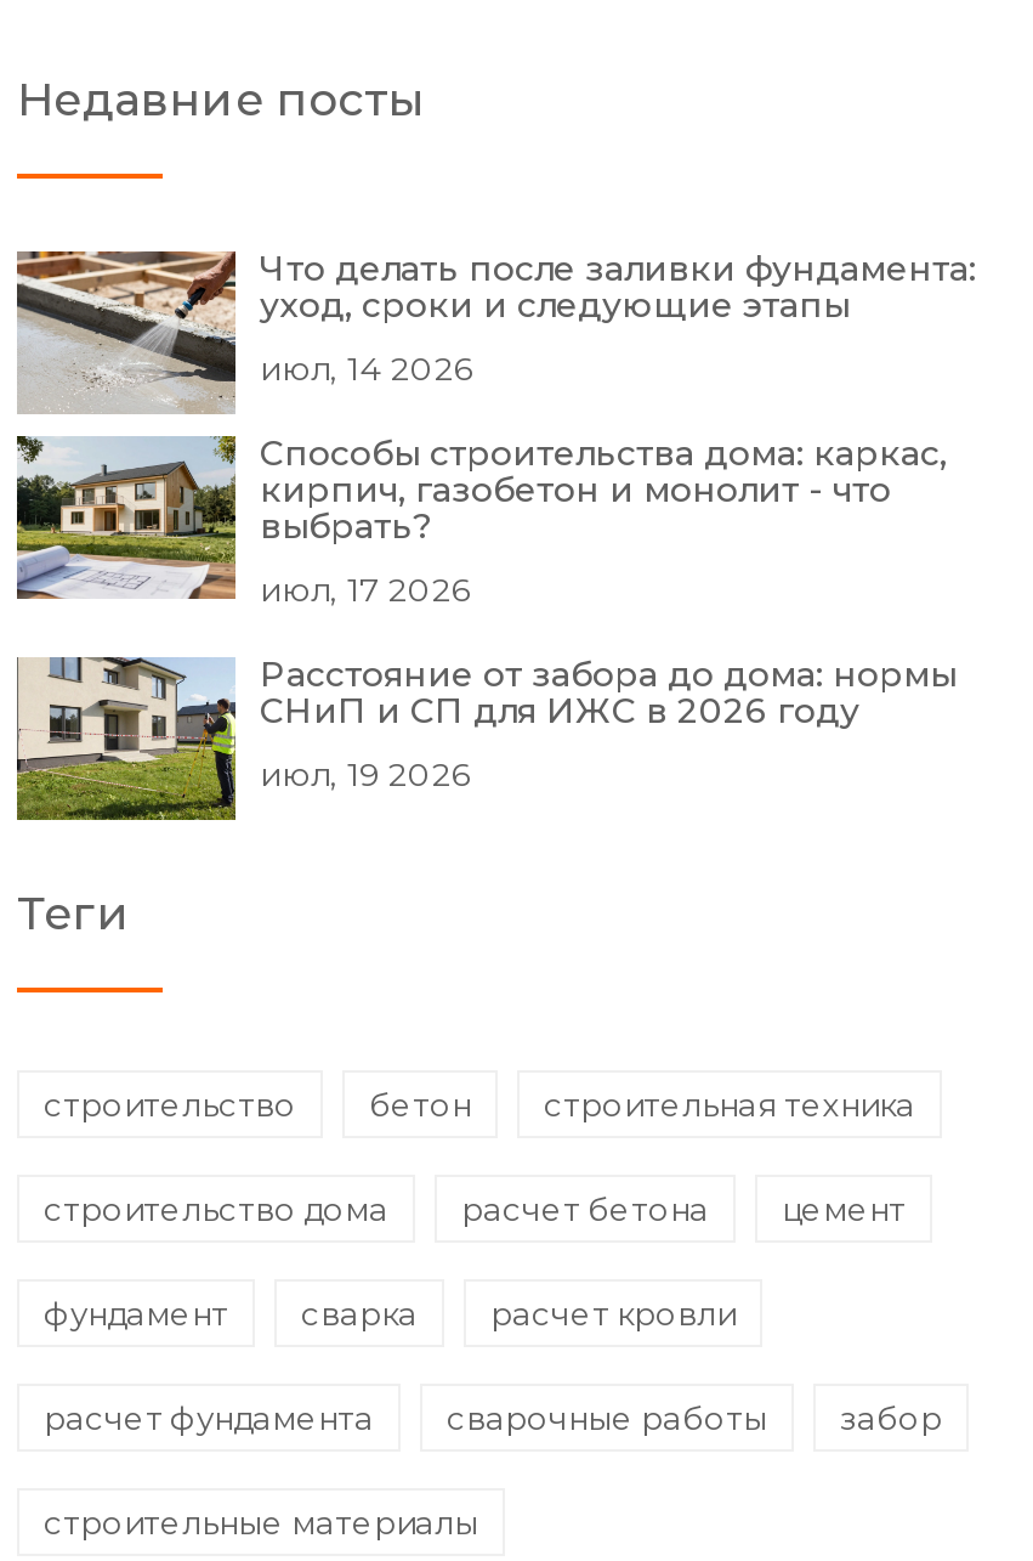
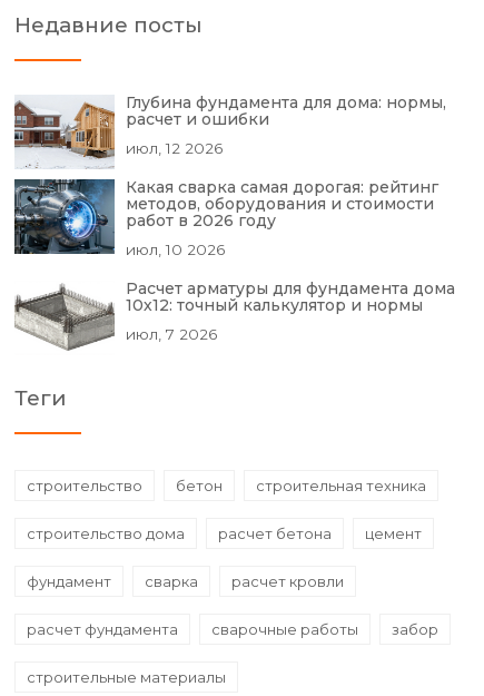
- [image]
- Что делать после заливки фундамента:
- уход, сроки и следующие этапы
+ [image]
+ Глубина фундамента для дома: нормы,
+ расчет и ошибки

- июл, 14 2026
+ июл, 12 2026

- [image]
- Способы строительства дома: каркас,
- кирпич, газобетон и монолит - что
- выбрать?
+ [image]
+ Какая сварка самая дорогая: рейтинг
+ методов, оборудования и стоимости
+ работ в 2026 году

- июл, 17 2026
+ июл, 10 2026

- [image]
- Расстояние от забора до дома: нормы
- СНиП и СП для ИЖС в 2026 году
+ [image]
+ Расчет арматуры для фундамента дома
+ 10х12: точный калькулятор и нормы

- июл, 19 2026
+ июл, 7 2026
